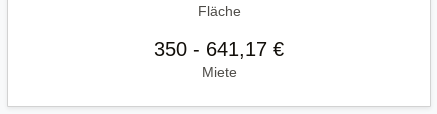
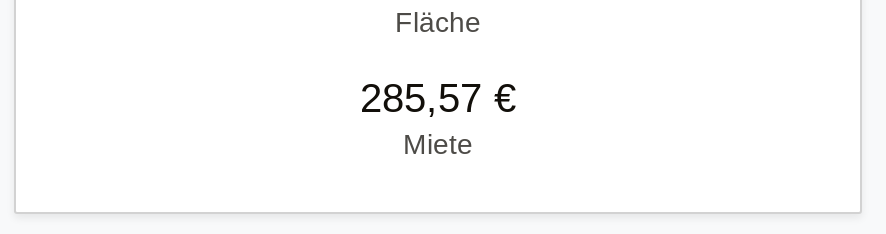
- 350 - 641,17 €
+ 285,57 €
